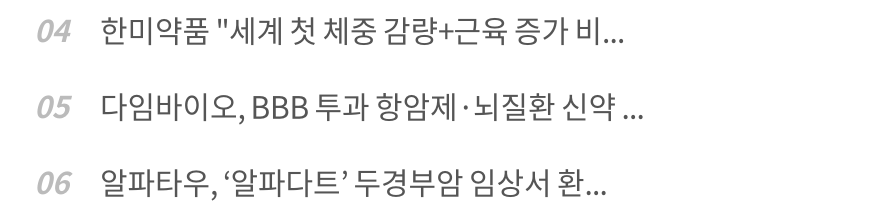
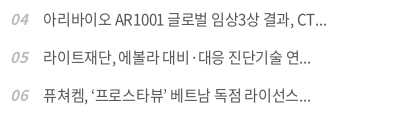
- 한미약품 "세계 첫 체중 감량+근육 증가 비...
+ 아리바이오 AR1001 글로벌 임상3상 결과, CT...

- 다임바이오, BBB 투과 항암제·뇌질환 신약 ...
+ 라이트재단, 에볼라 대비·대응 진단기술 연...

- 알파타우, ‘알파다트’ 두경부암 임상서 환...
+ 퓨쳐켐, ‘프로스타뷰’ 베트남 독점 라이선스...
